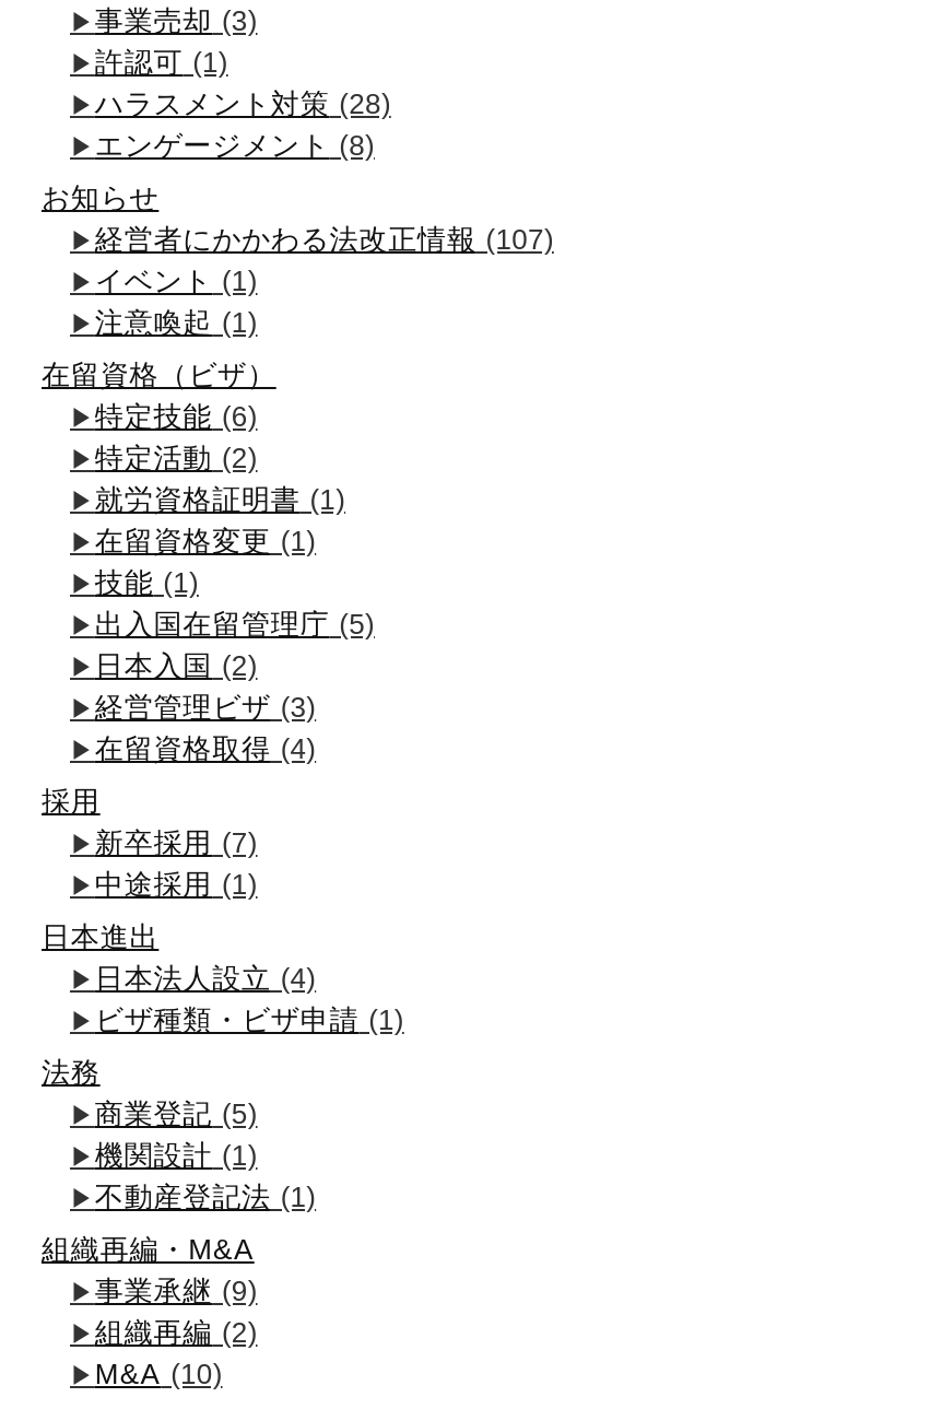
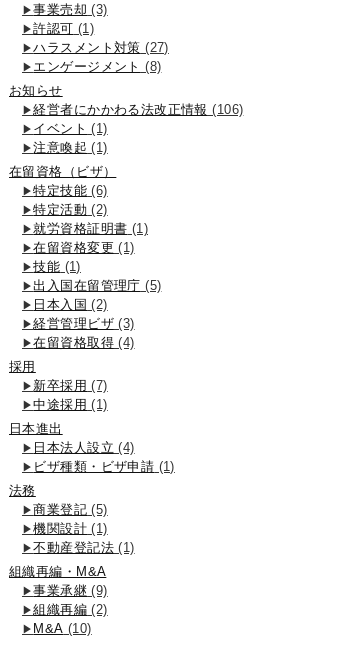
- ハラスメント対策(28)
+ ハラスメント対策(27)

- 経営者にかかわる法改正情報(107)
+ 経営者にかかわる法改正情報(106)
